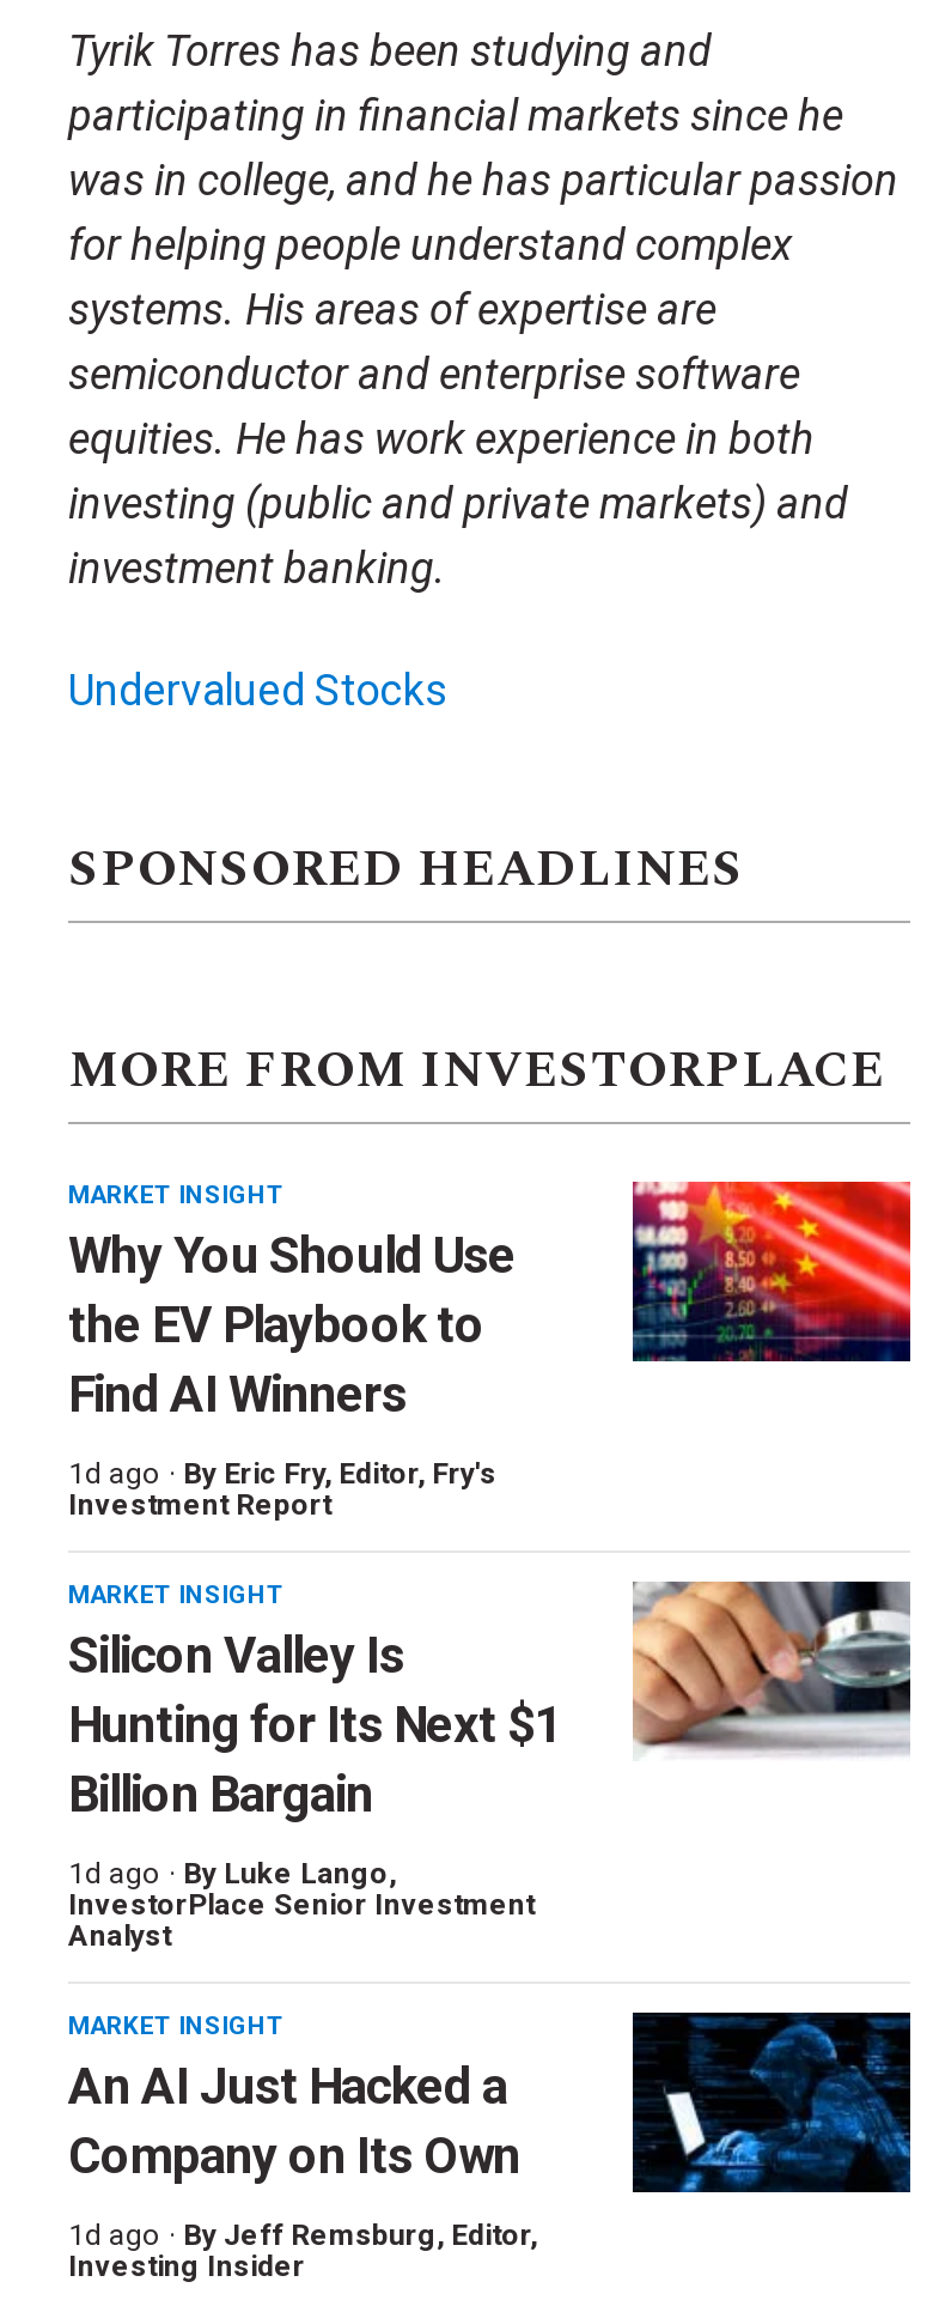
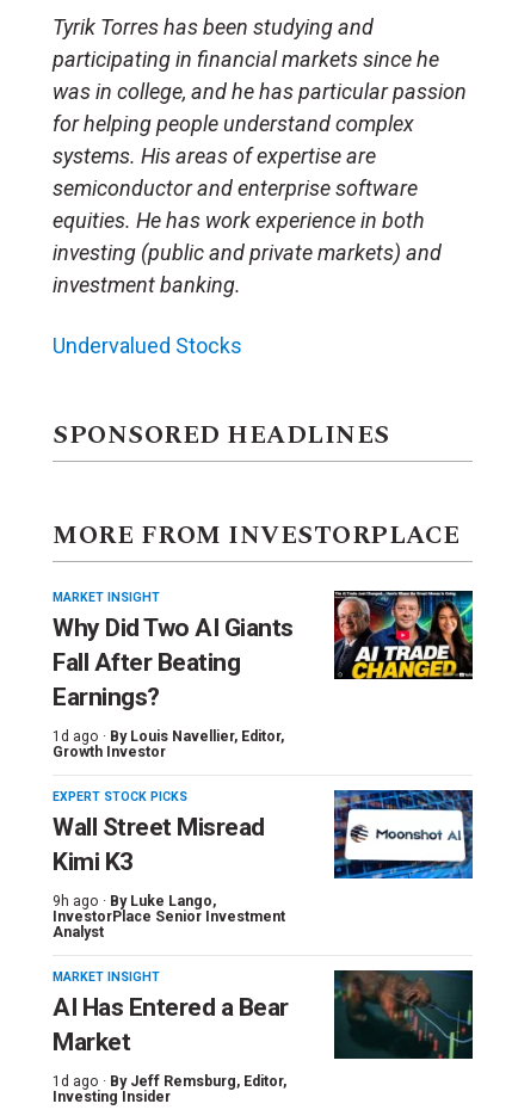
- [image]
+ [image]

- Why You Should Use
- the EV Playbook to
- Find AI Winners
+ Why Did Two AI Giants
+ Fall After Beating
+ Earnings?

- 1d ago · By Eric Fry, Editor, Fry's
- Investment Report
+ 1d ago · By Louis Navellier, Editor,
+ Growth Investor

- MARKET INSIGHT
- Silicon Valley Is
- Hunting for Its Next $1
- Billion Bargain
+ EXPERT STOCK PICKS
+ Wall Street Misread
+ Kimi K3

- [image]
+ [image]

- 1d ago · By Luke Lango,
+ 9h ago · By Luke Lango,

- [image]
+ [image]

- An AI Just Hacked a
- Company on Its Own
+ AI Has Entered a Bear
+ Market
